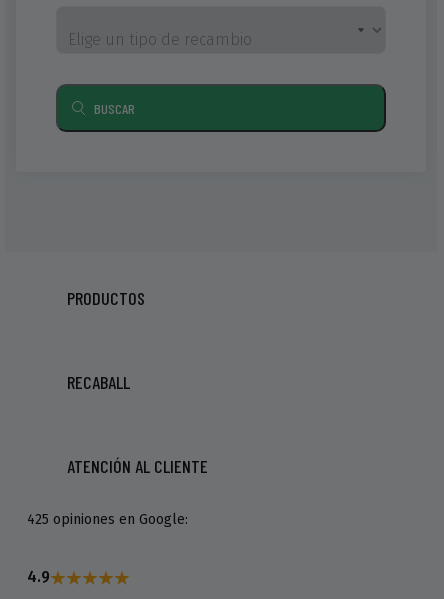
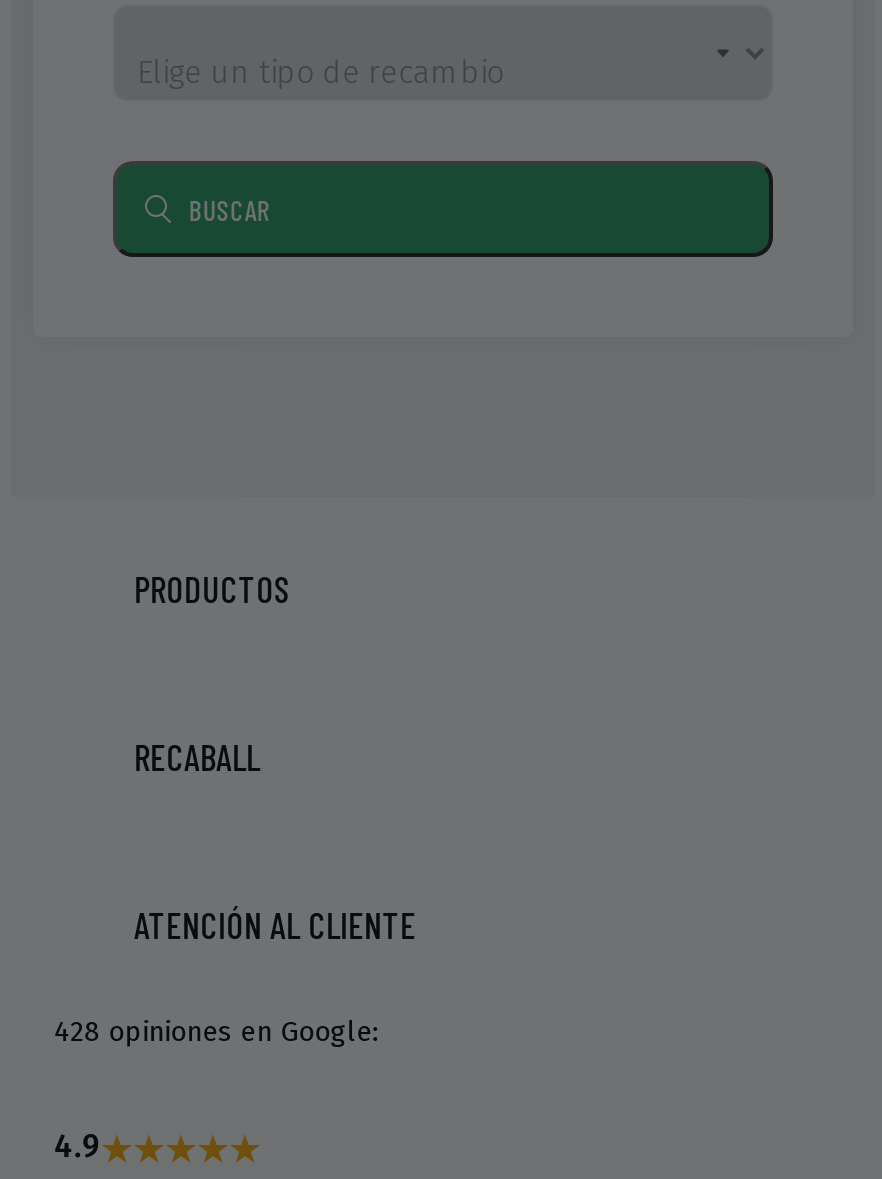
- 425 opiniones en Google:
+ 428 opiniones en Google:
